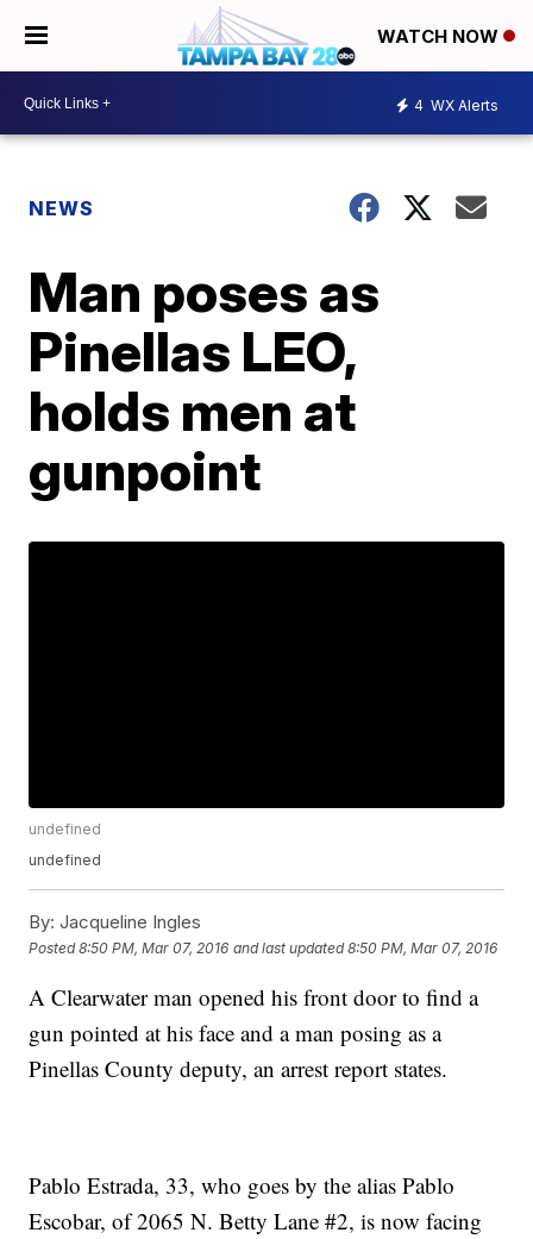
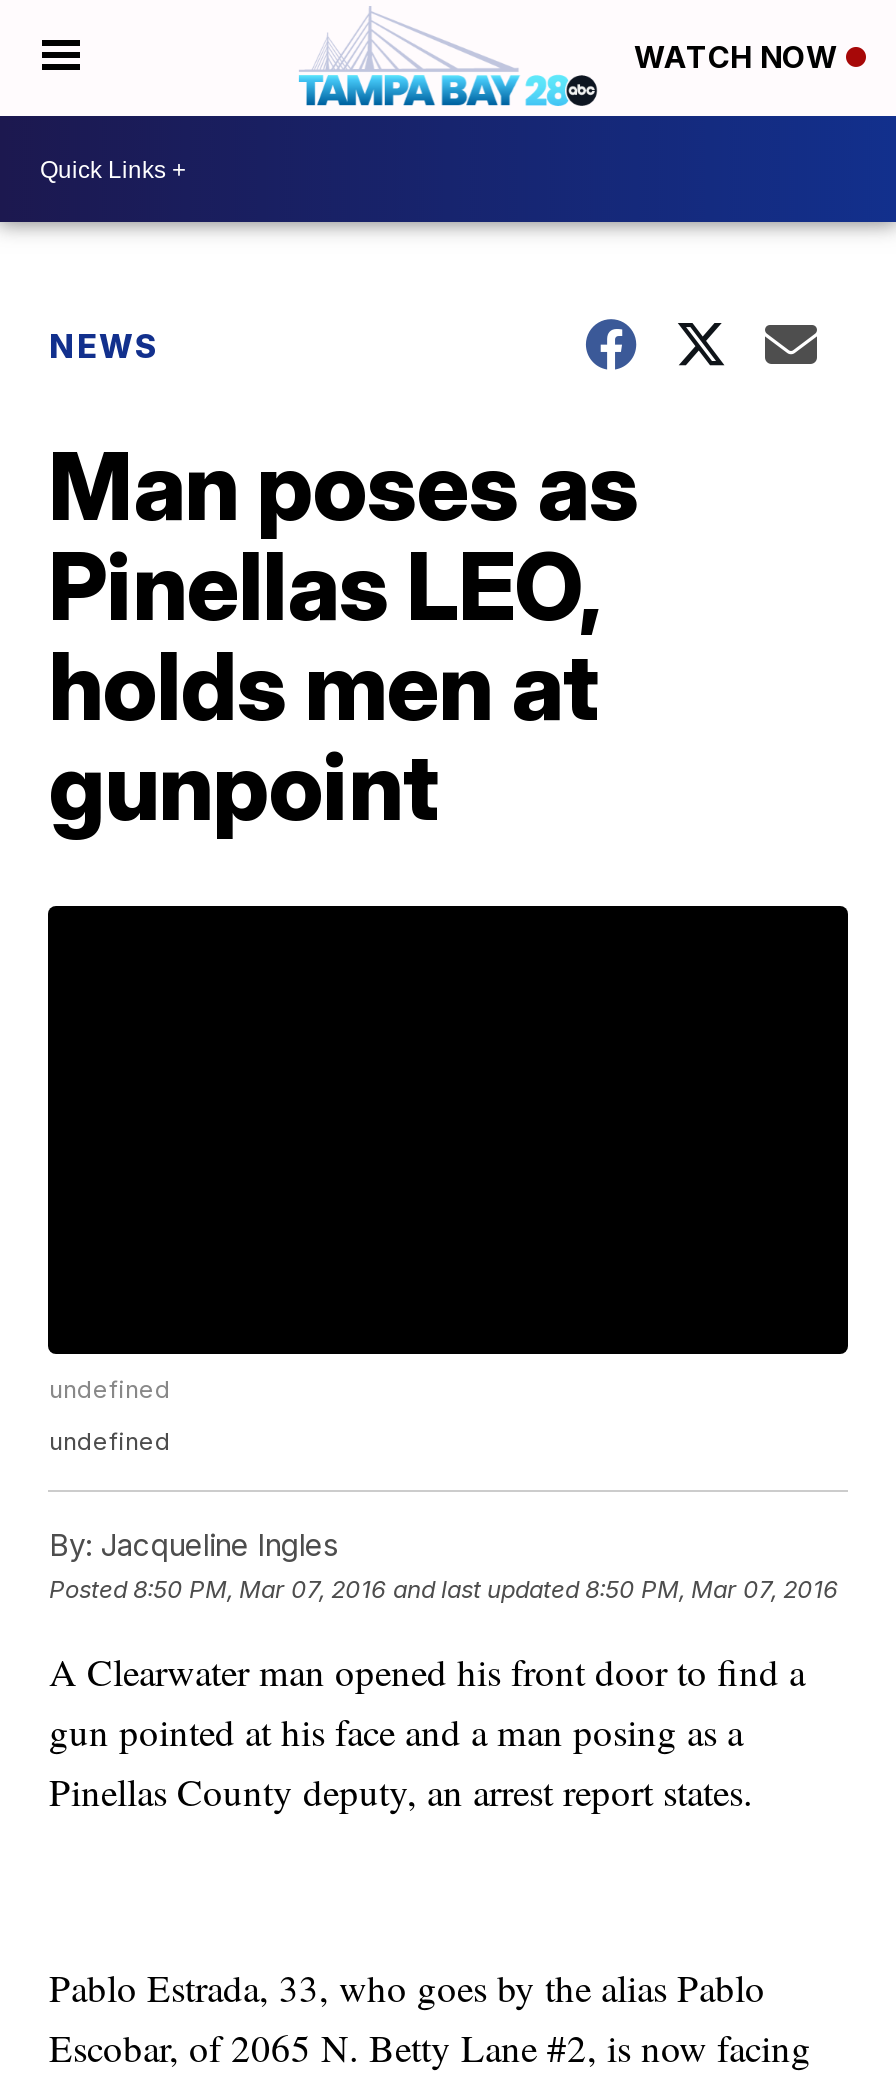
- 4 WX Alerts
